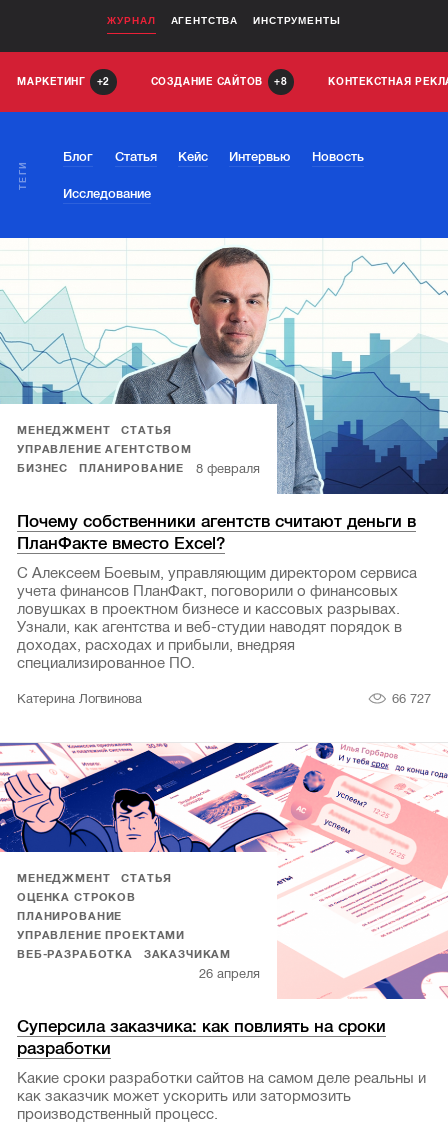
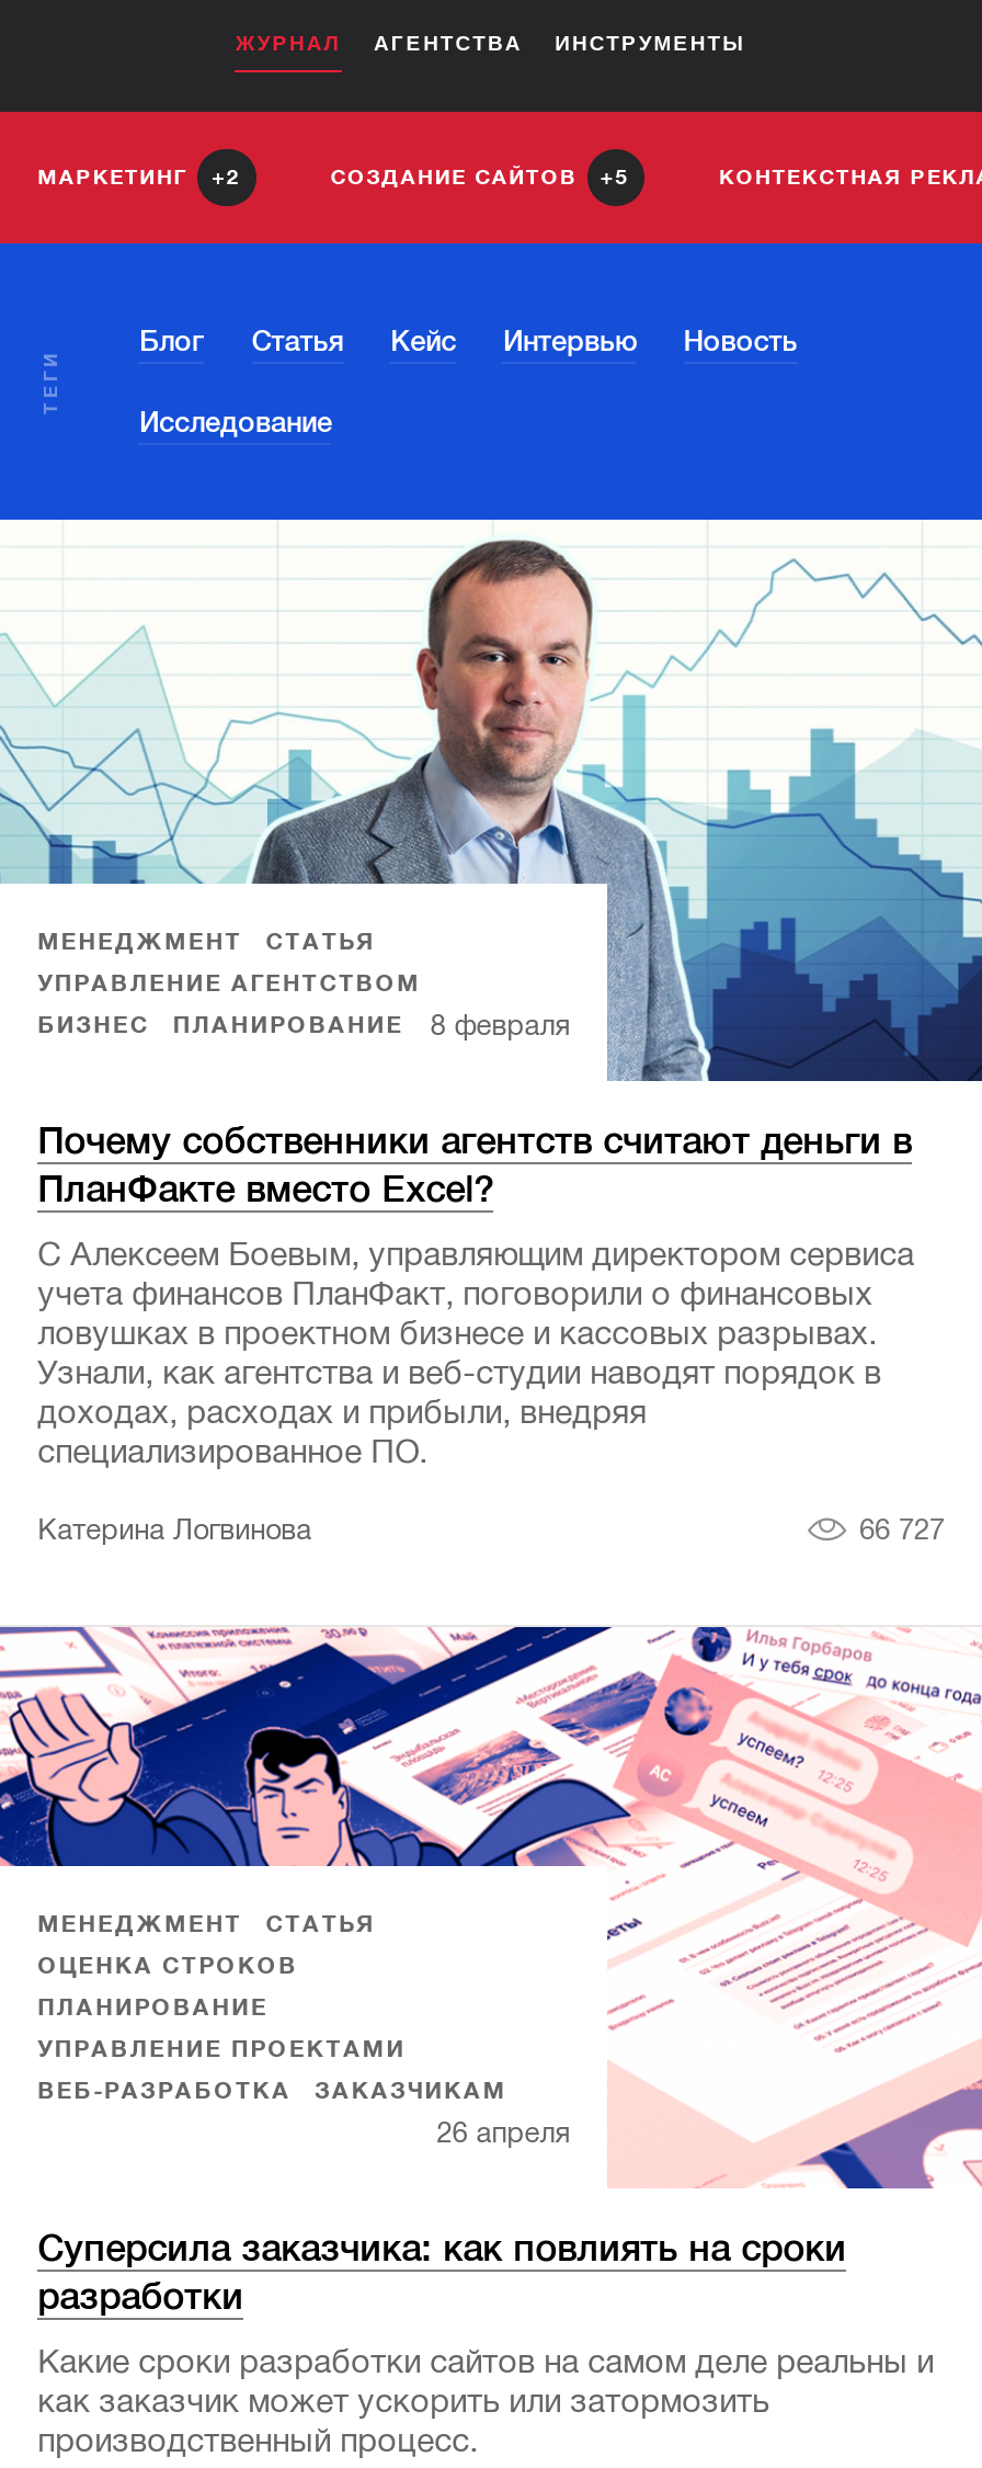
- СОЗДАНИЕ САЙТОВ 8
+ СОЗДАНИЕ САЙТОВ 5
